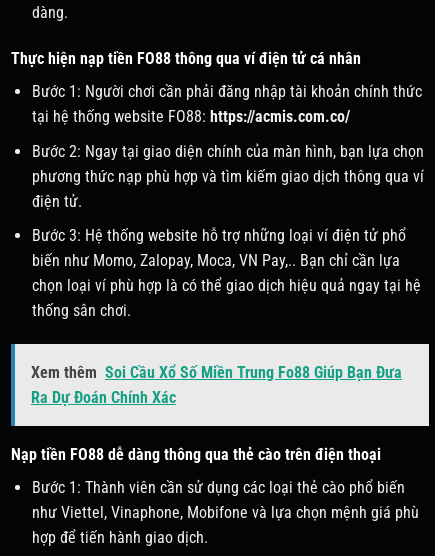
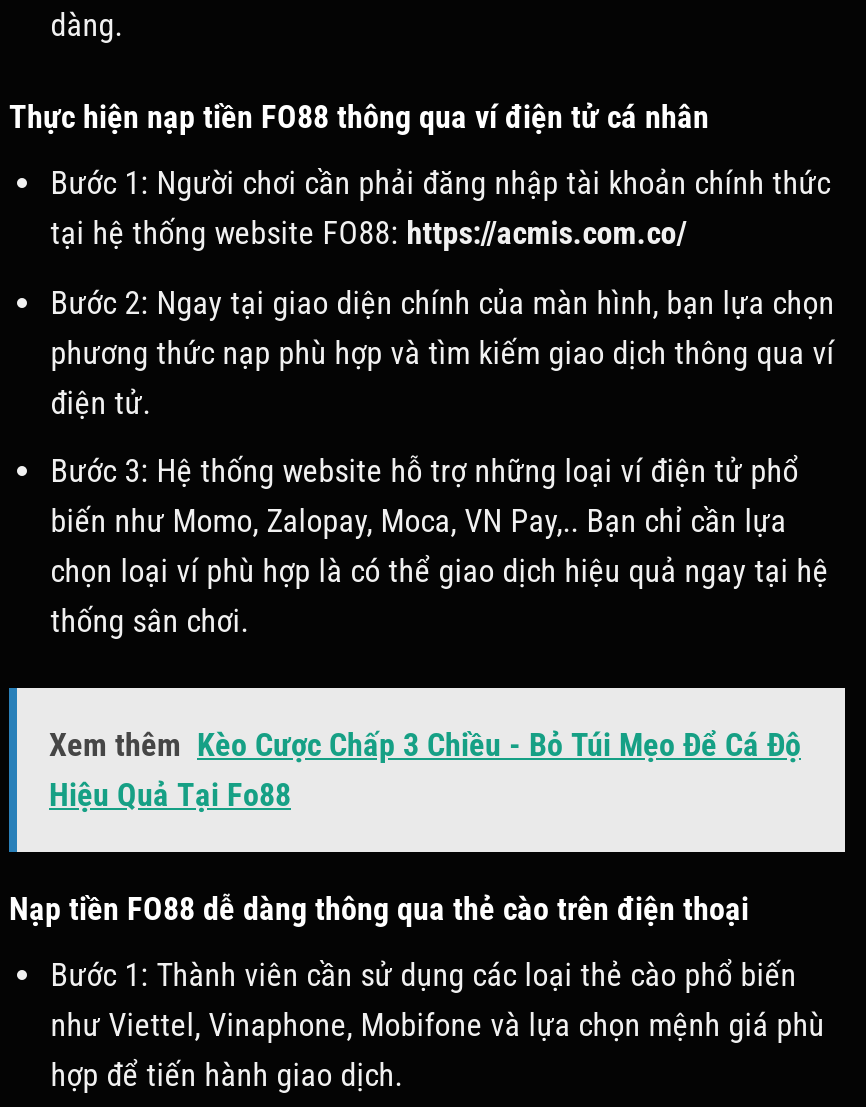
- Xem thêm Soi Cầu Xổ Số Miền Trung Fo88 Giúp Bạn Đưa
- Ra Dự Đoán Chính Xác
+ Xem thêm Kèo Cược Chấp 3 Chiều - Bỏ Túi Mẹo Để Cá Độ
+ Hiệu Quả Tại Fo88
